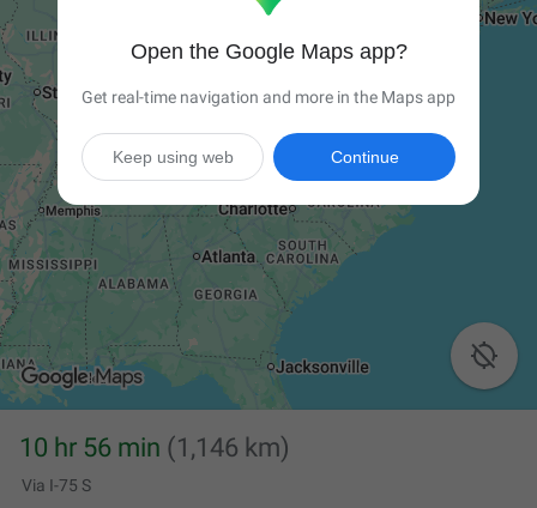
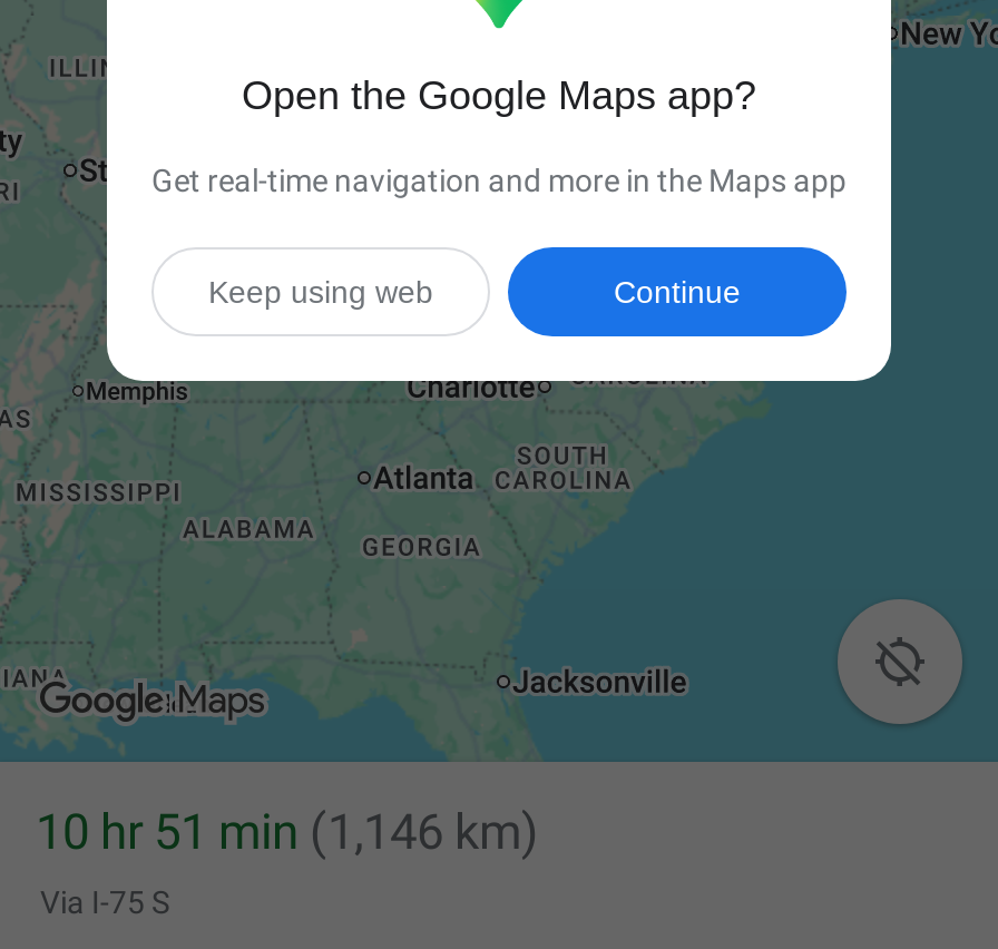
- 10 hr 56 min (1,146 km)
+ 10 hr 51 min (1,146 km)
